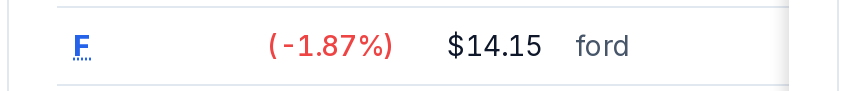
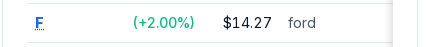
- (-1.87%)
- $14.15
+ (+2.00%)
+ $14.27
